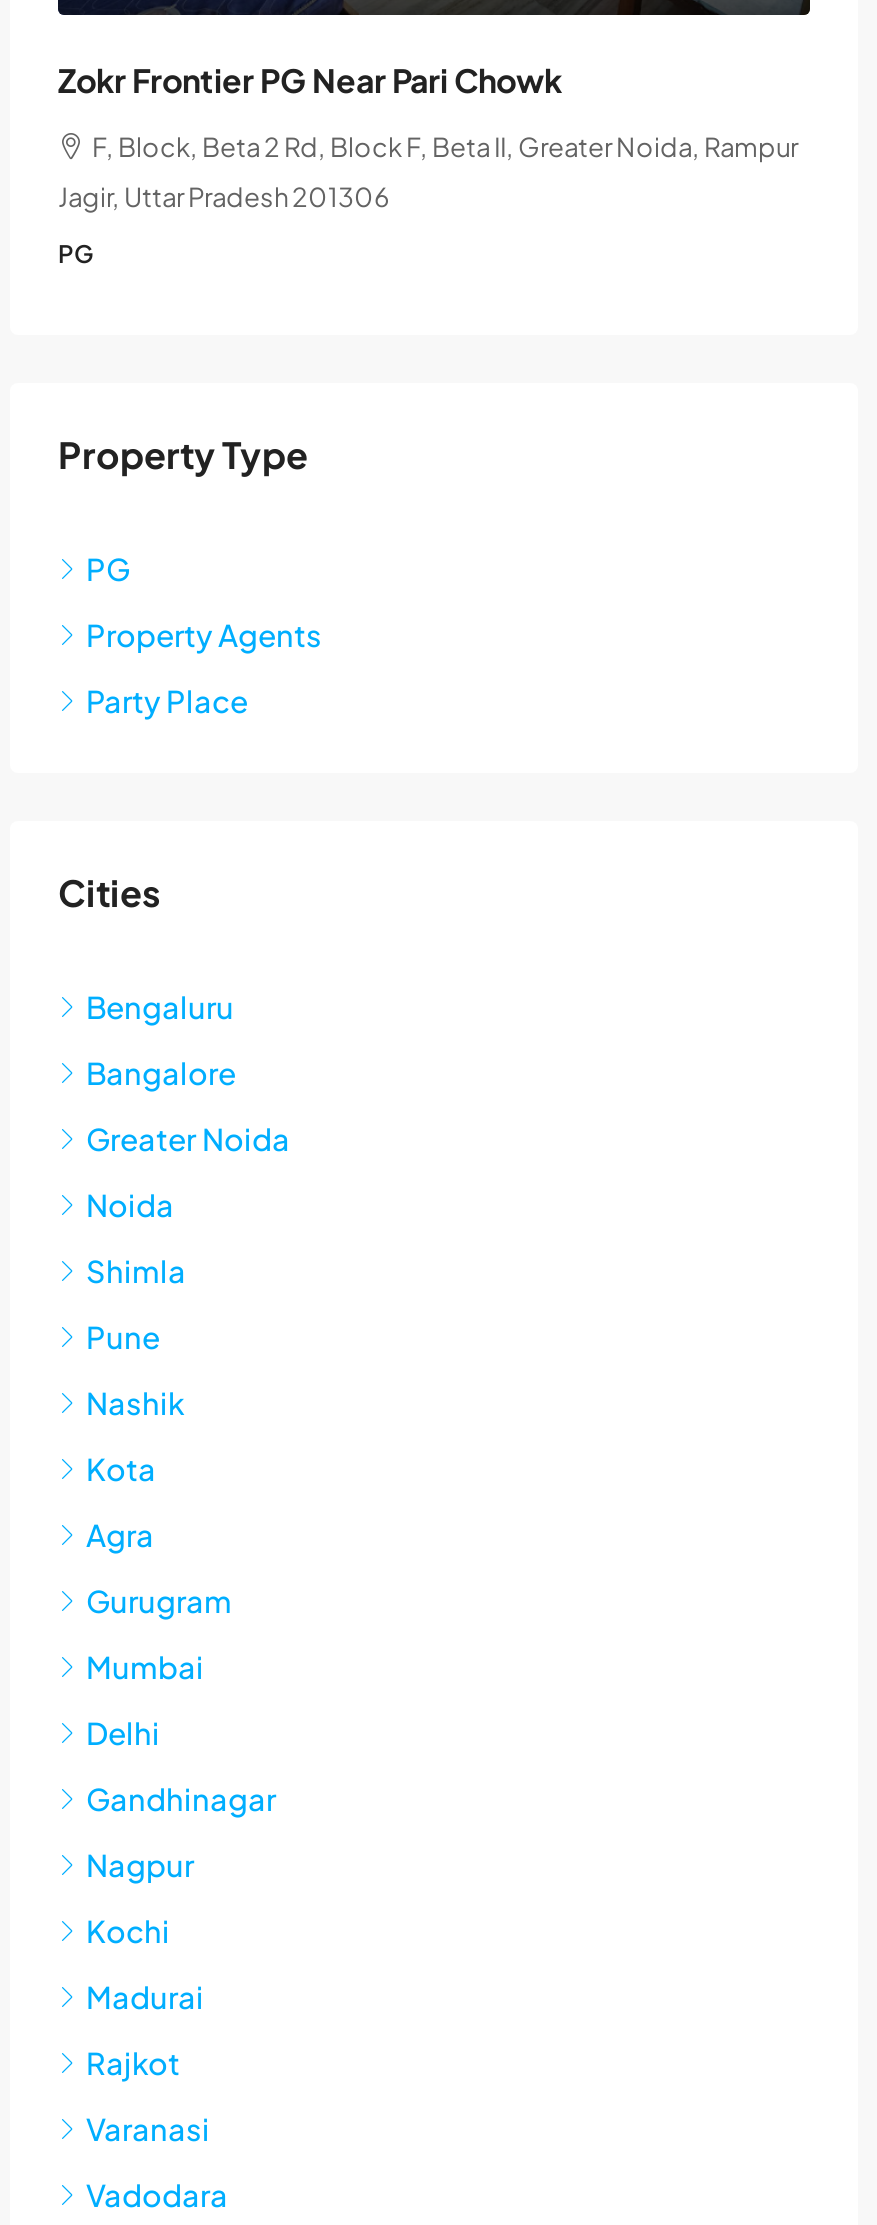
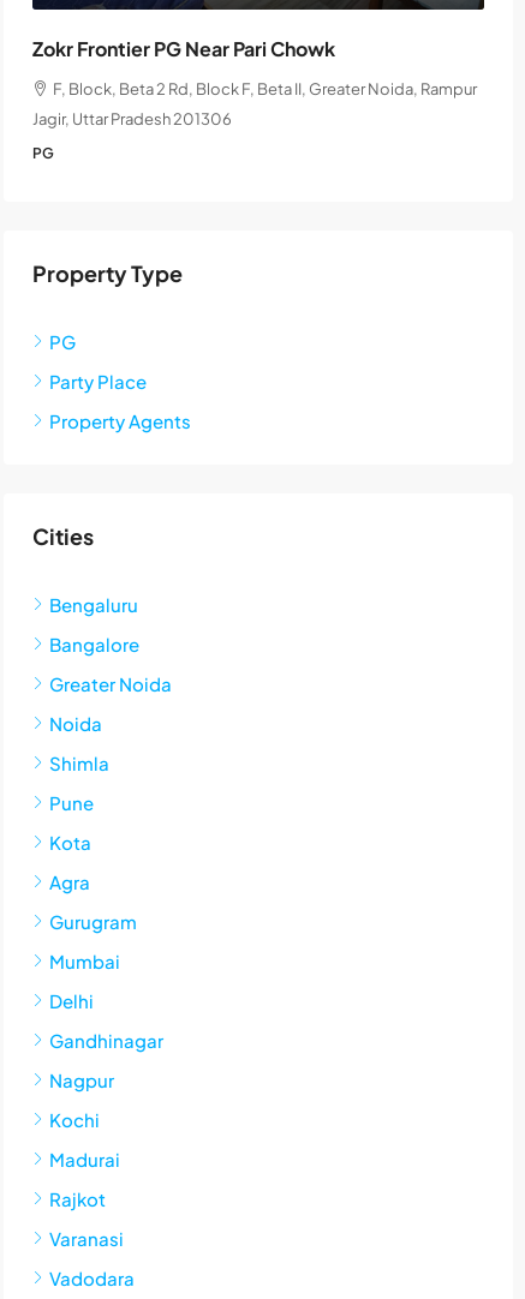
moved down: Property Agents

- Nashik
